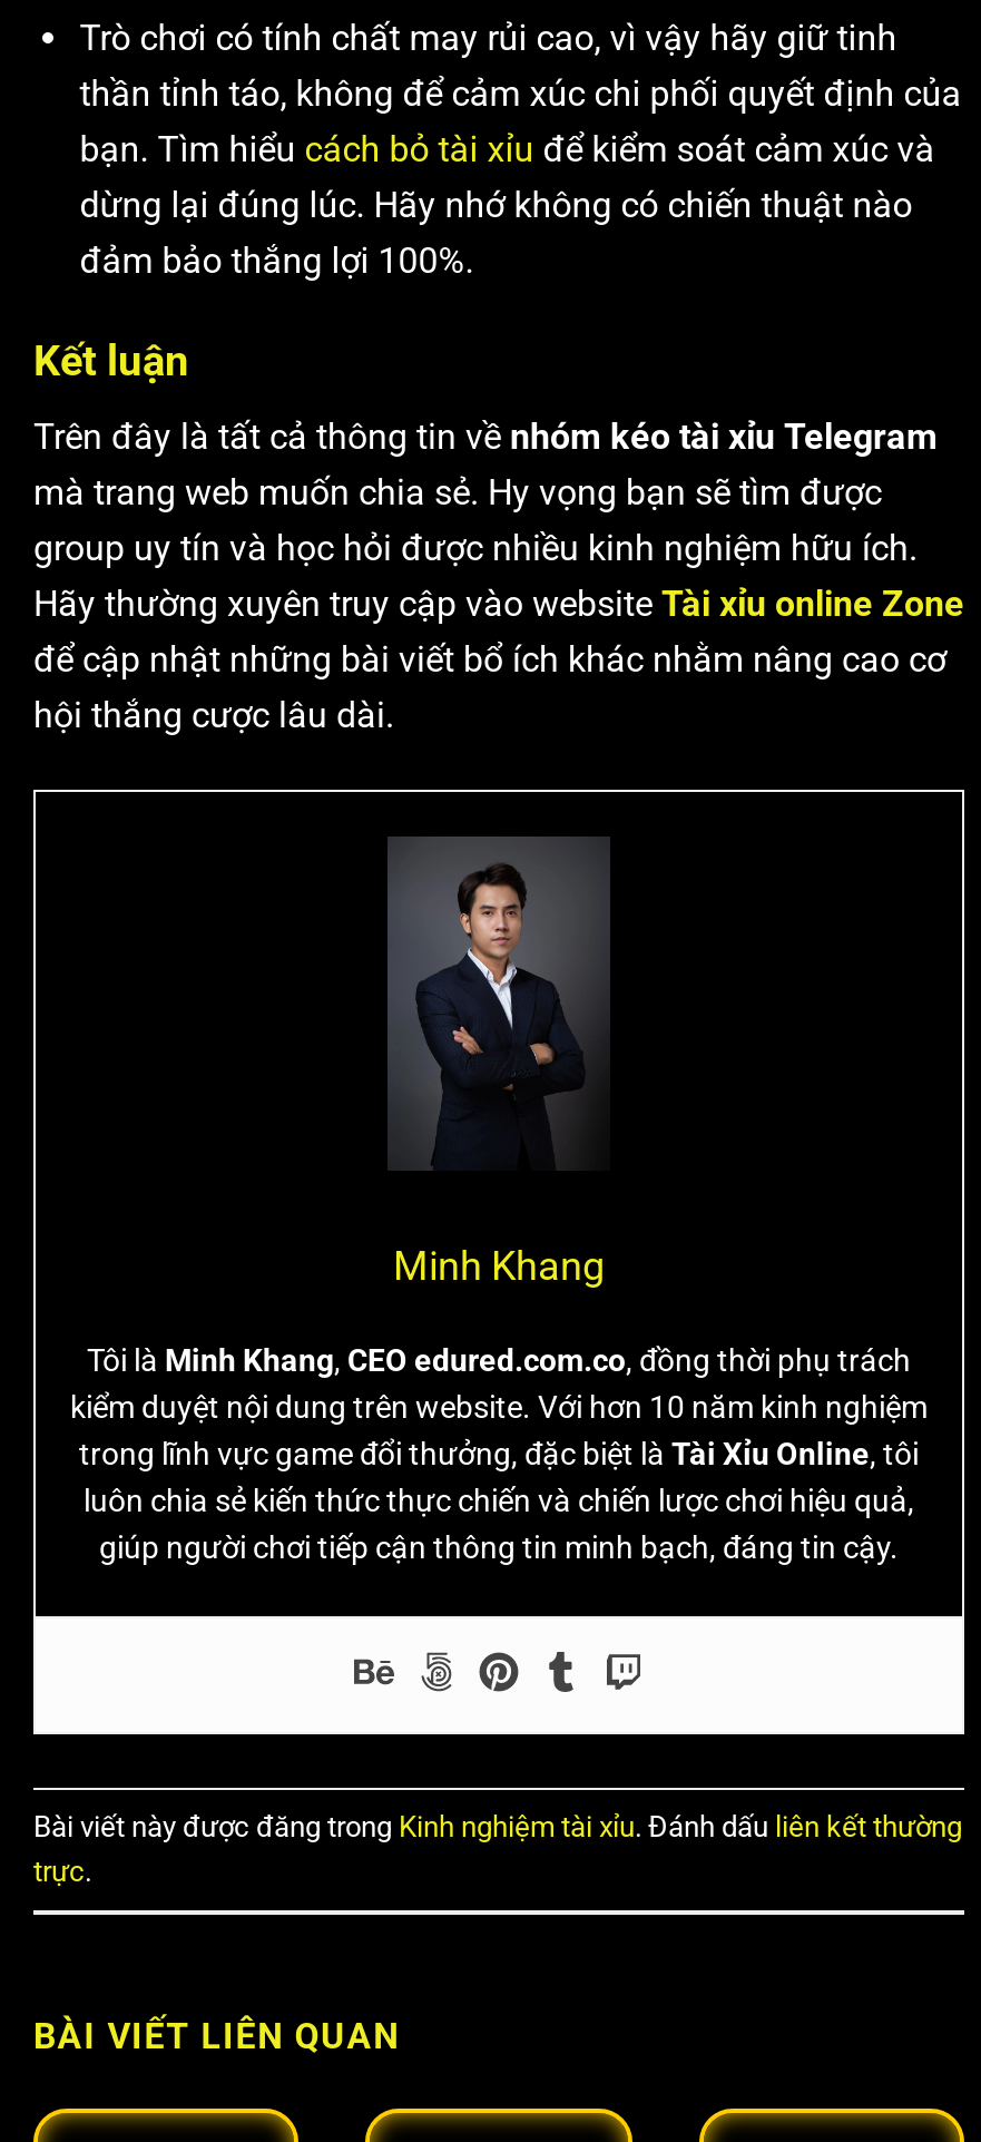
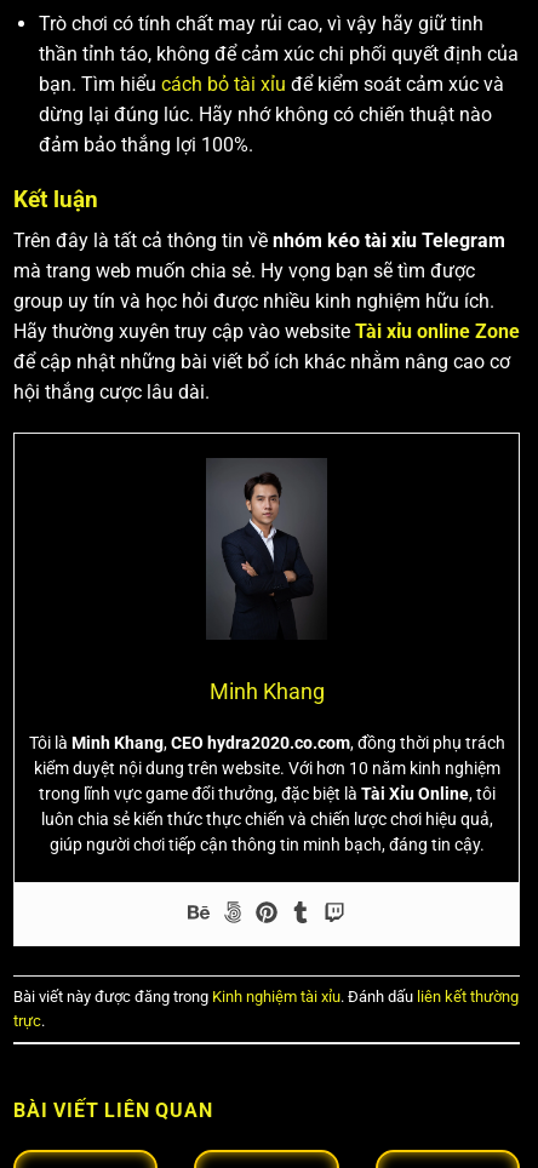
- Tôi là Minh Khang, CEO edured.com.co, đồng thời phụ trách
+ Tôi là Minh Khang, CEO hydra2020.co.com, đồng thời phụ trách
